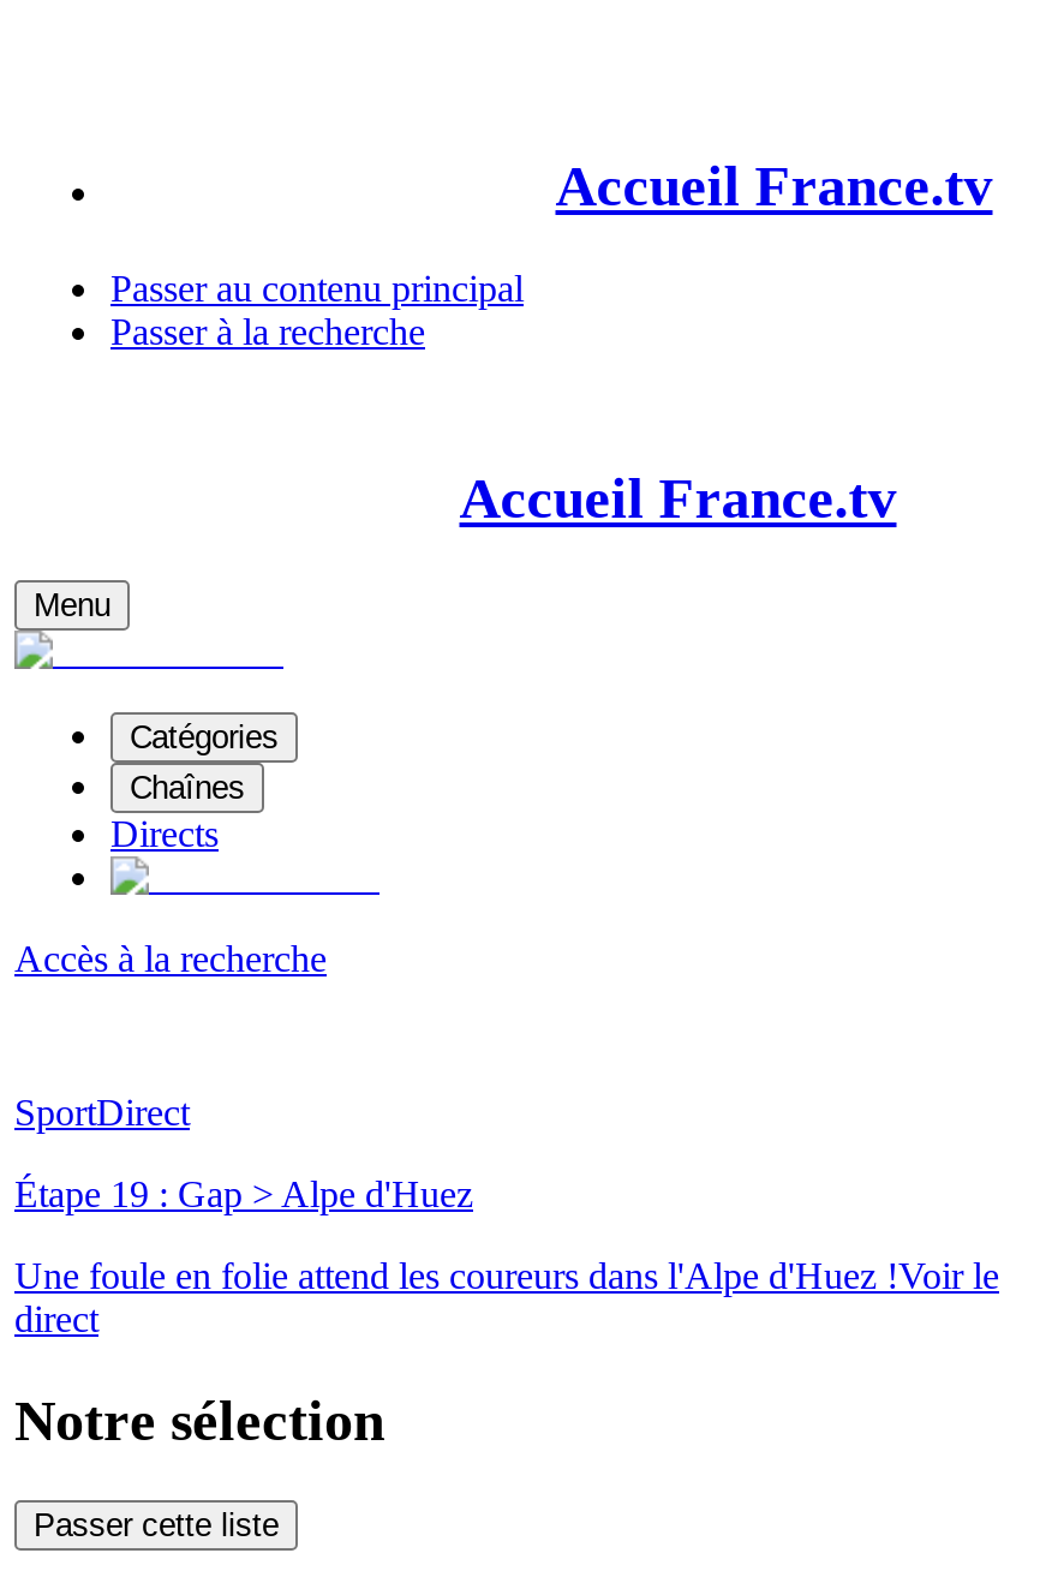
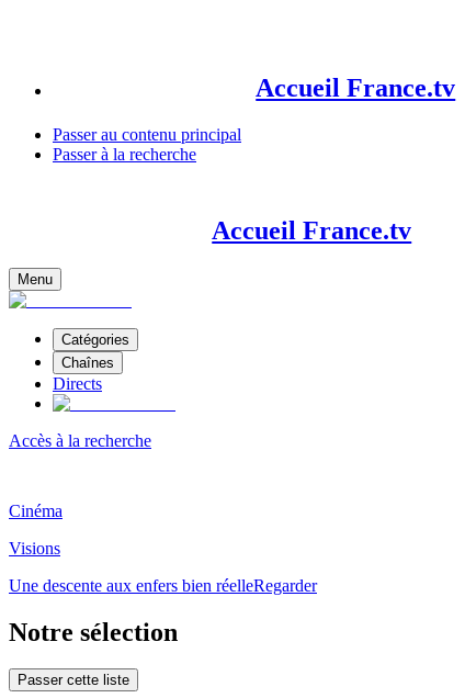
- SportDirect
+ Cinéma

- Étape 19 : Gap > Alpe d'Huez
+ Visions

- Une foule en folie attend les coureurs dans l'Alpe d'Huez ! Voir le
- direct
+ Une descente aux enfers bien réelleRegarder
